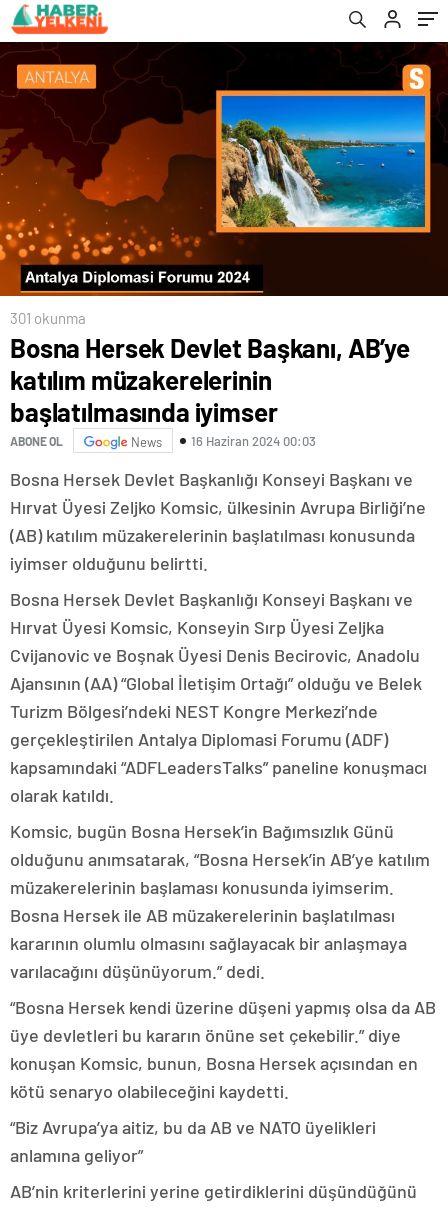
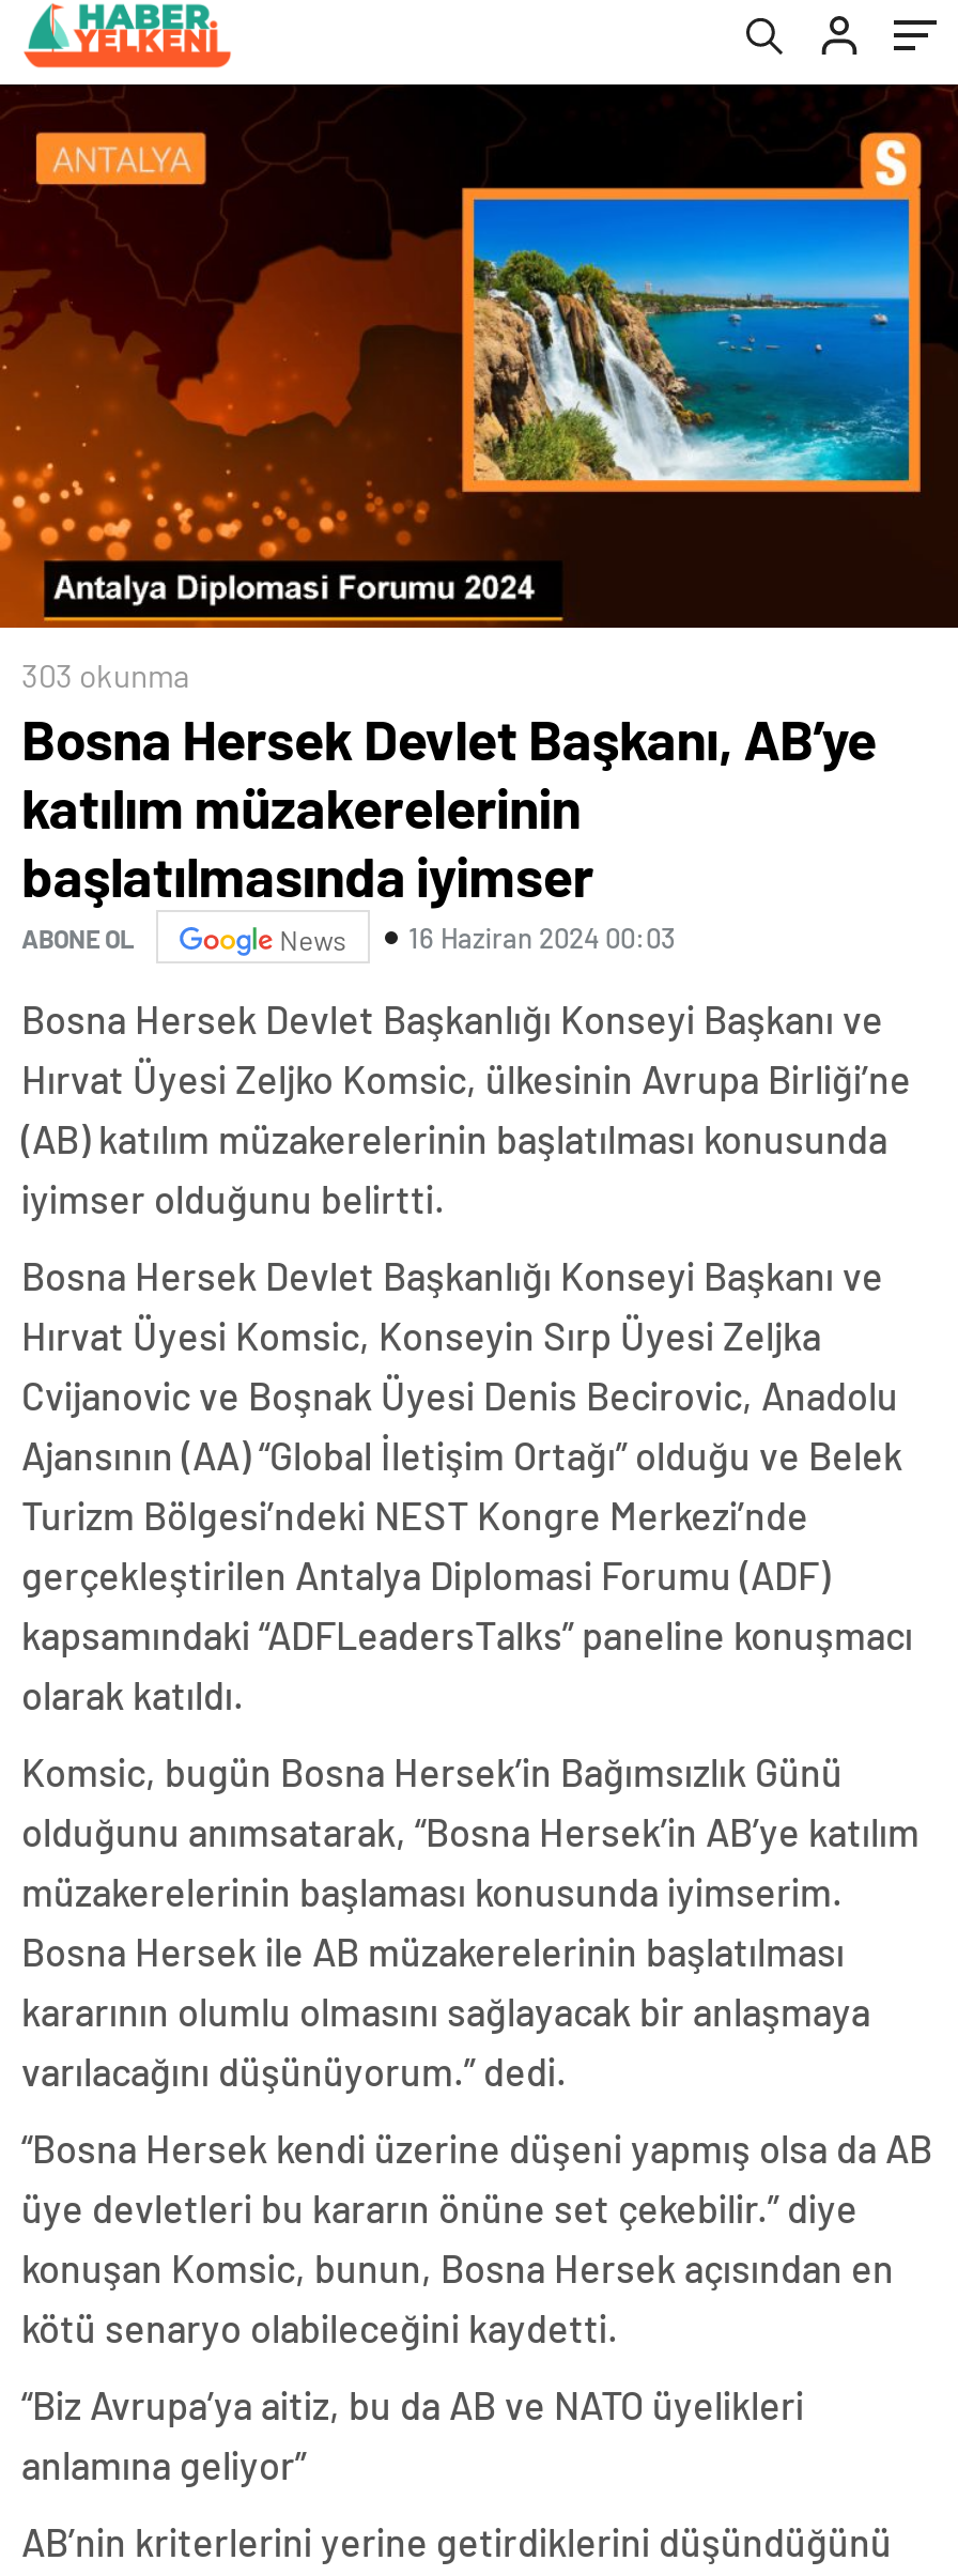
- 301 okunma
+ 303 okunma
